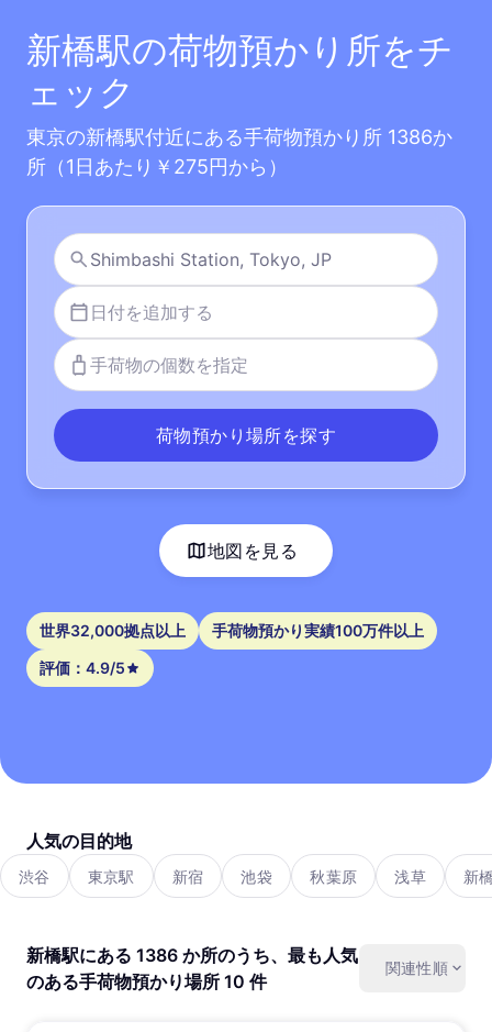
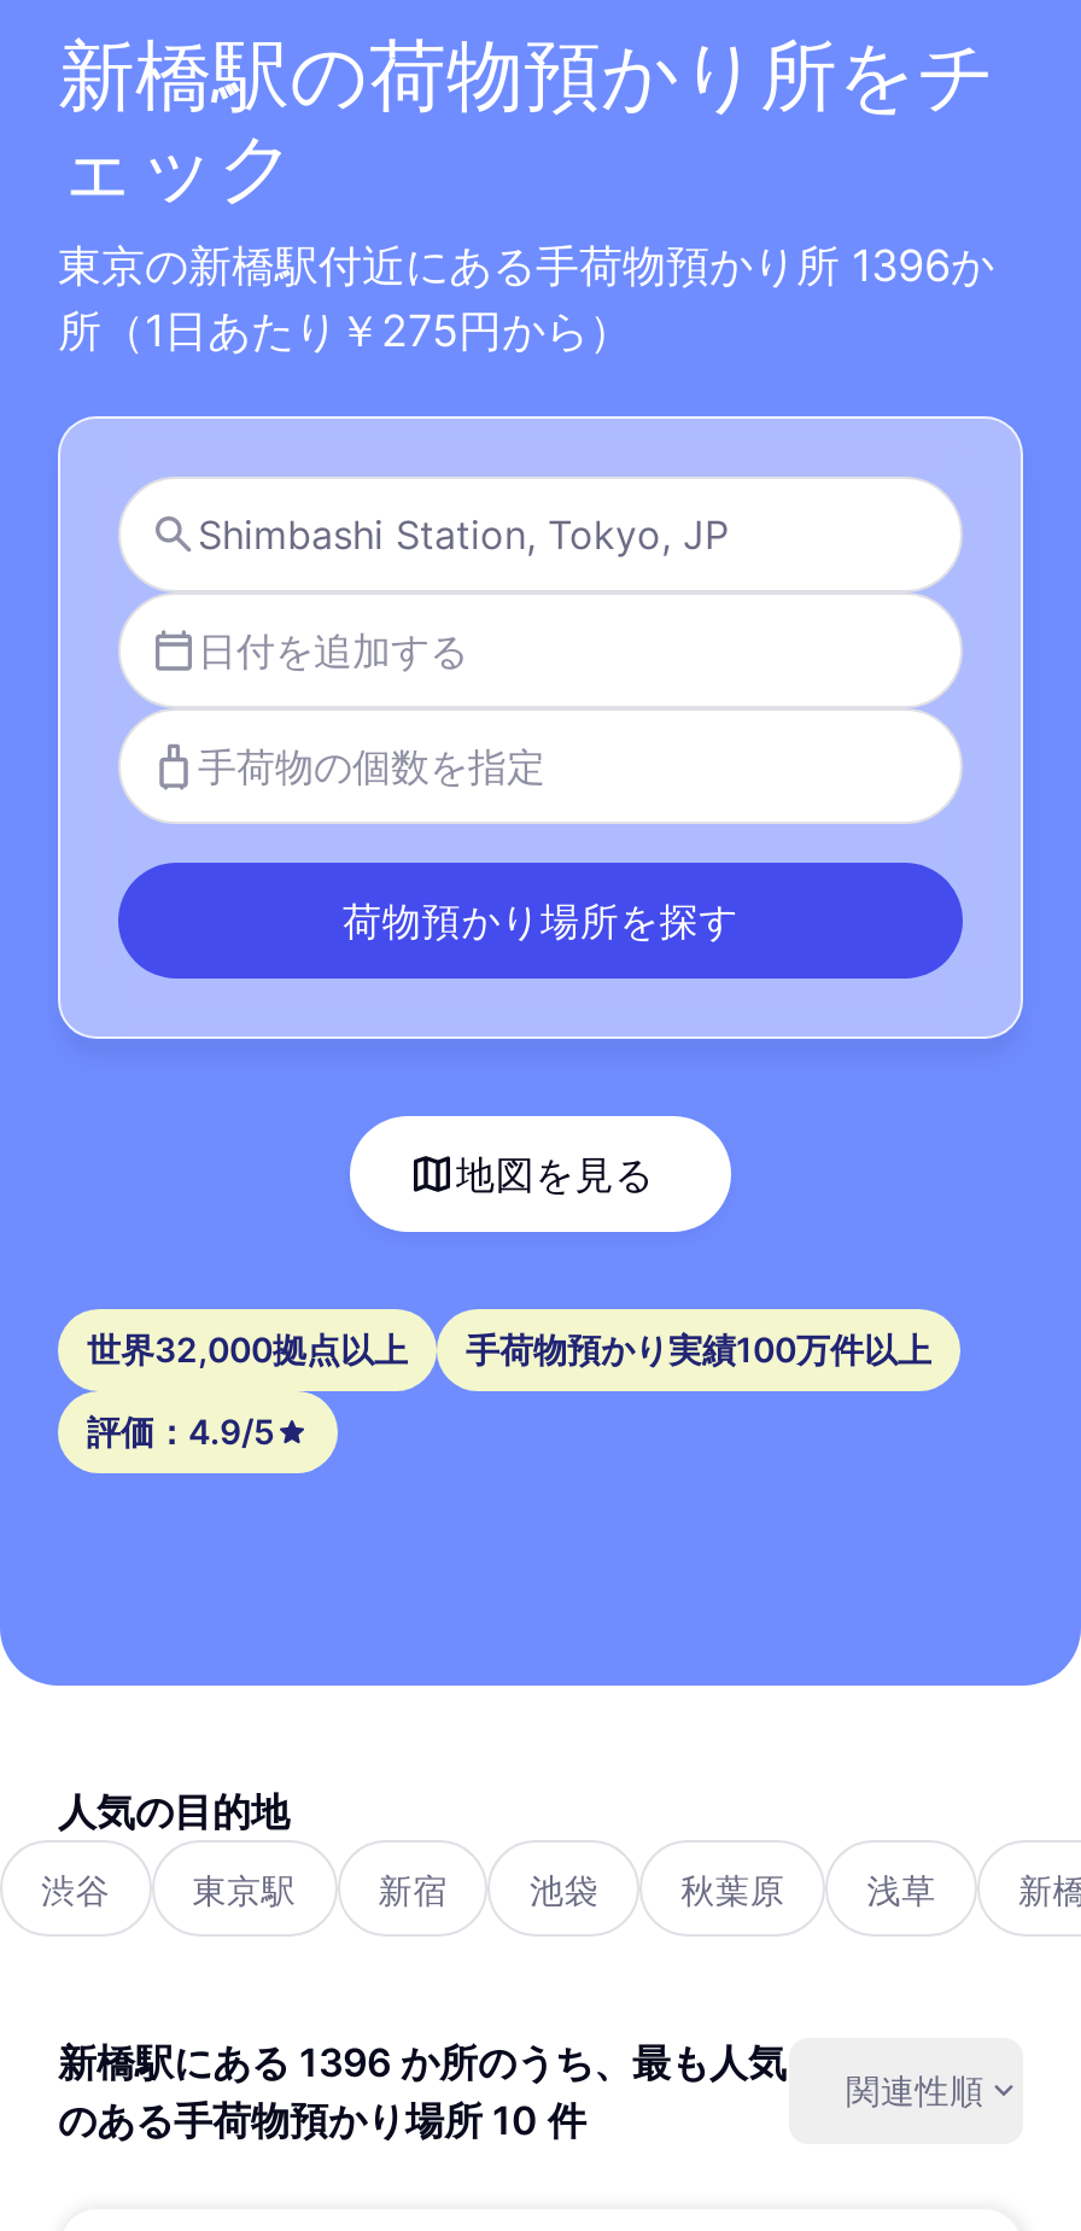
- 東京の新橋駅付近にある手荷物預かり所 1386か
+ 東京の新橋駅付近にある手荷物預かり所 1396か

- 新橋駅にある 1386 か所のうち、最も人気
+ 新橋駅にある 1396 か所のうち、最も人気
